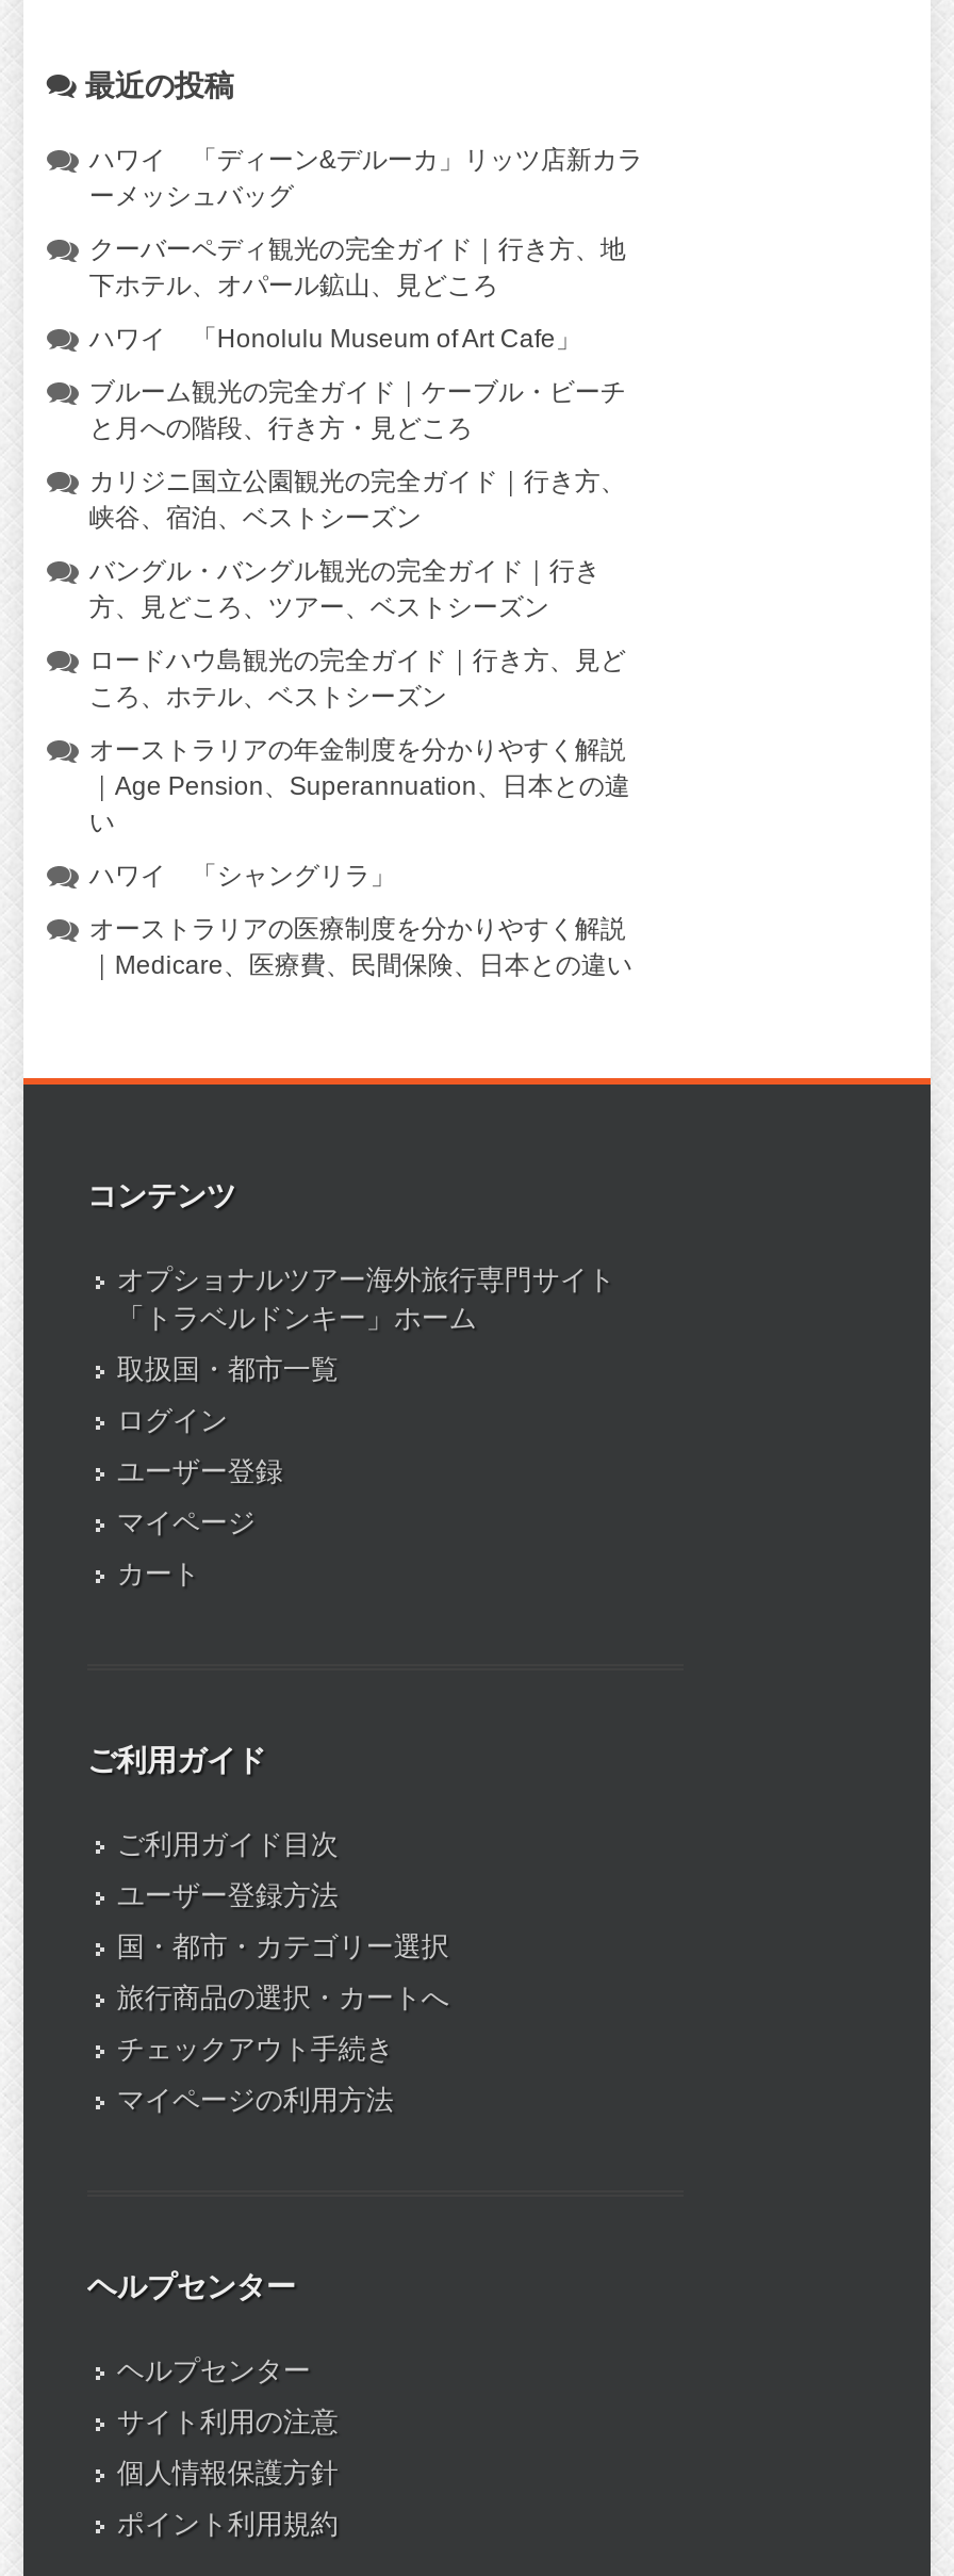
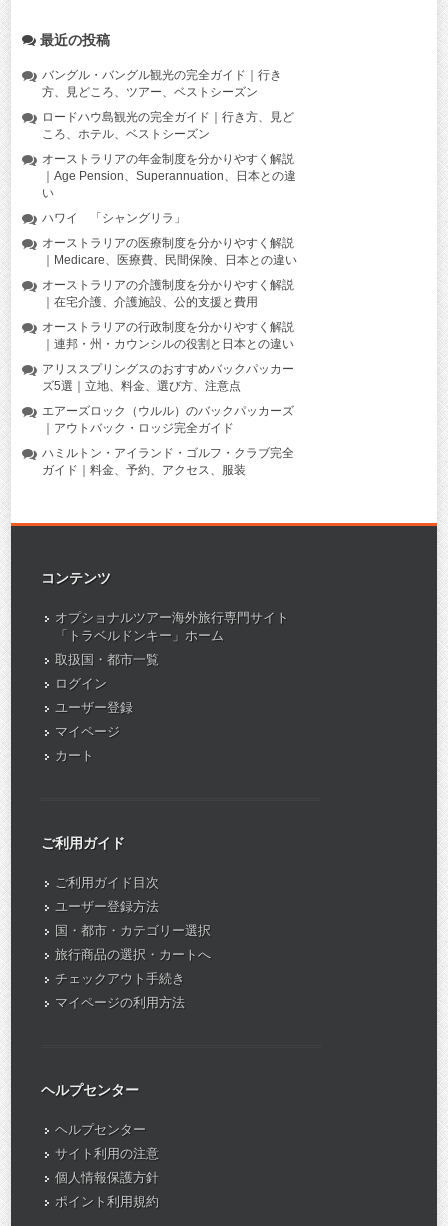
- ハワイ 「ディーン&デルーカ」リッツ店新カラ
- ーメッシュバッグ
- クーバーペディ観光の完全ガイド｜行き方、地
- 下ホテル、オパール鉱山、見どころ
- ハワイ 「Honolulu Museum of Art Cafe」
- ブルーム観光の完全ガイド｜ケーブル・ビーチ
- と月への階段、行き方・見どころ
- カリジニ国立公園観光の完全ガイド｜行き方、
- 峡谷、宿泊、ベストシーズン

moved up: バングル・バングル観光の完全ガイド｜行き | 方、見どころ、ツアー、ベストシーズン | ロードハウ島観光の完全ガイド｜行き方、見ど | ... | オーストラリアの医療制度を分かりやすく解説 | ｜Medicare、医療費、民間保険、日本との違い

+ オーストラリアの介護制度を分かりやすく解説
+ ｜在宅介護、介護施設、公的支援と費用
+ オーストラリアの行政制度を分かりやすく解説
+ ｜連邦・州・カウンシルの役割と日本との違い
+ アリススプリングスのおすすめバックパッカー
+ ズ5選｜立地、料金、選び方、注意点
+ エアーズロック（ウルル）のバックパッカーズ
+ ｜アウトバック・ロッジ完全ガイド
+ ハミルトン・アイランド・ゴルフ・クラブ完全
+ ガイド｜料金、予約、アクセス、服装
